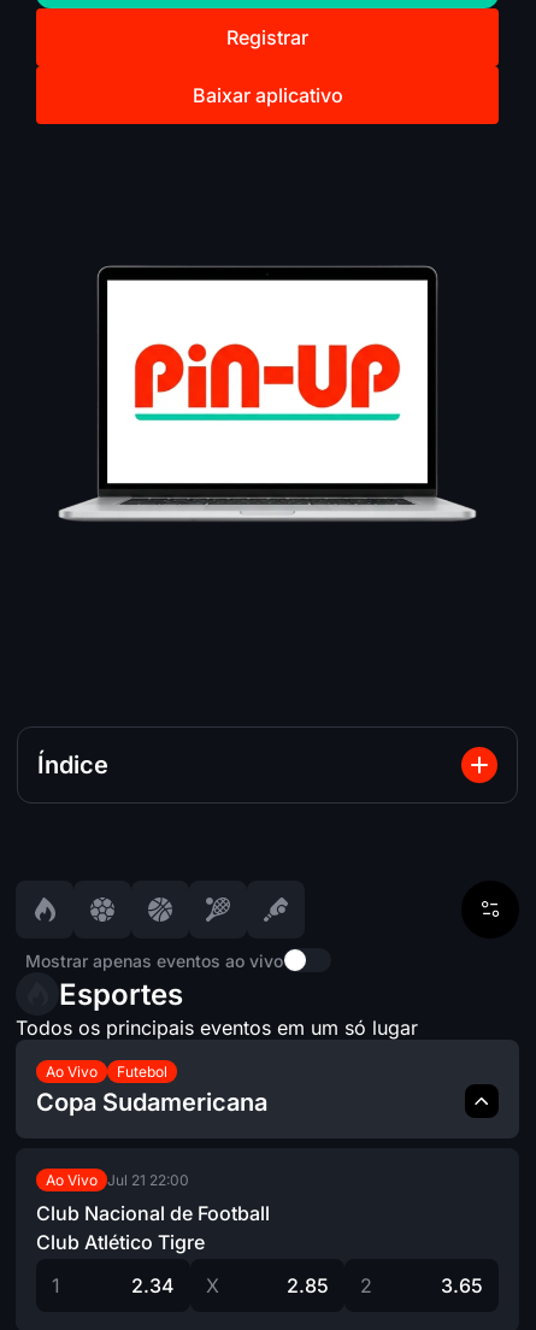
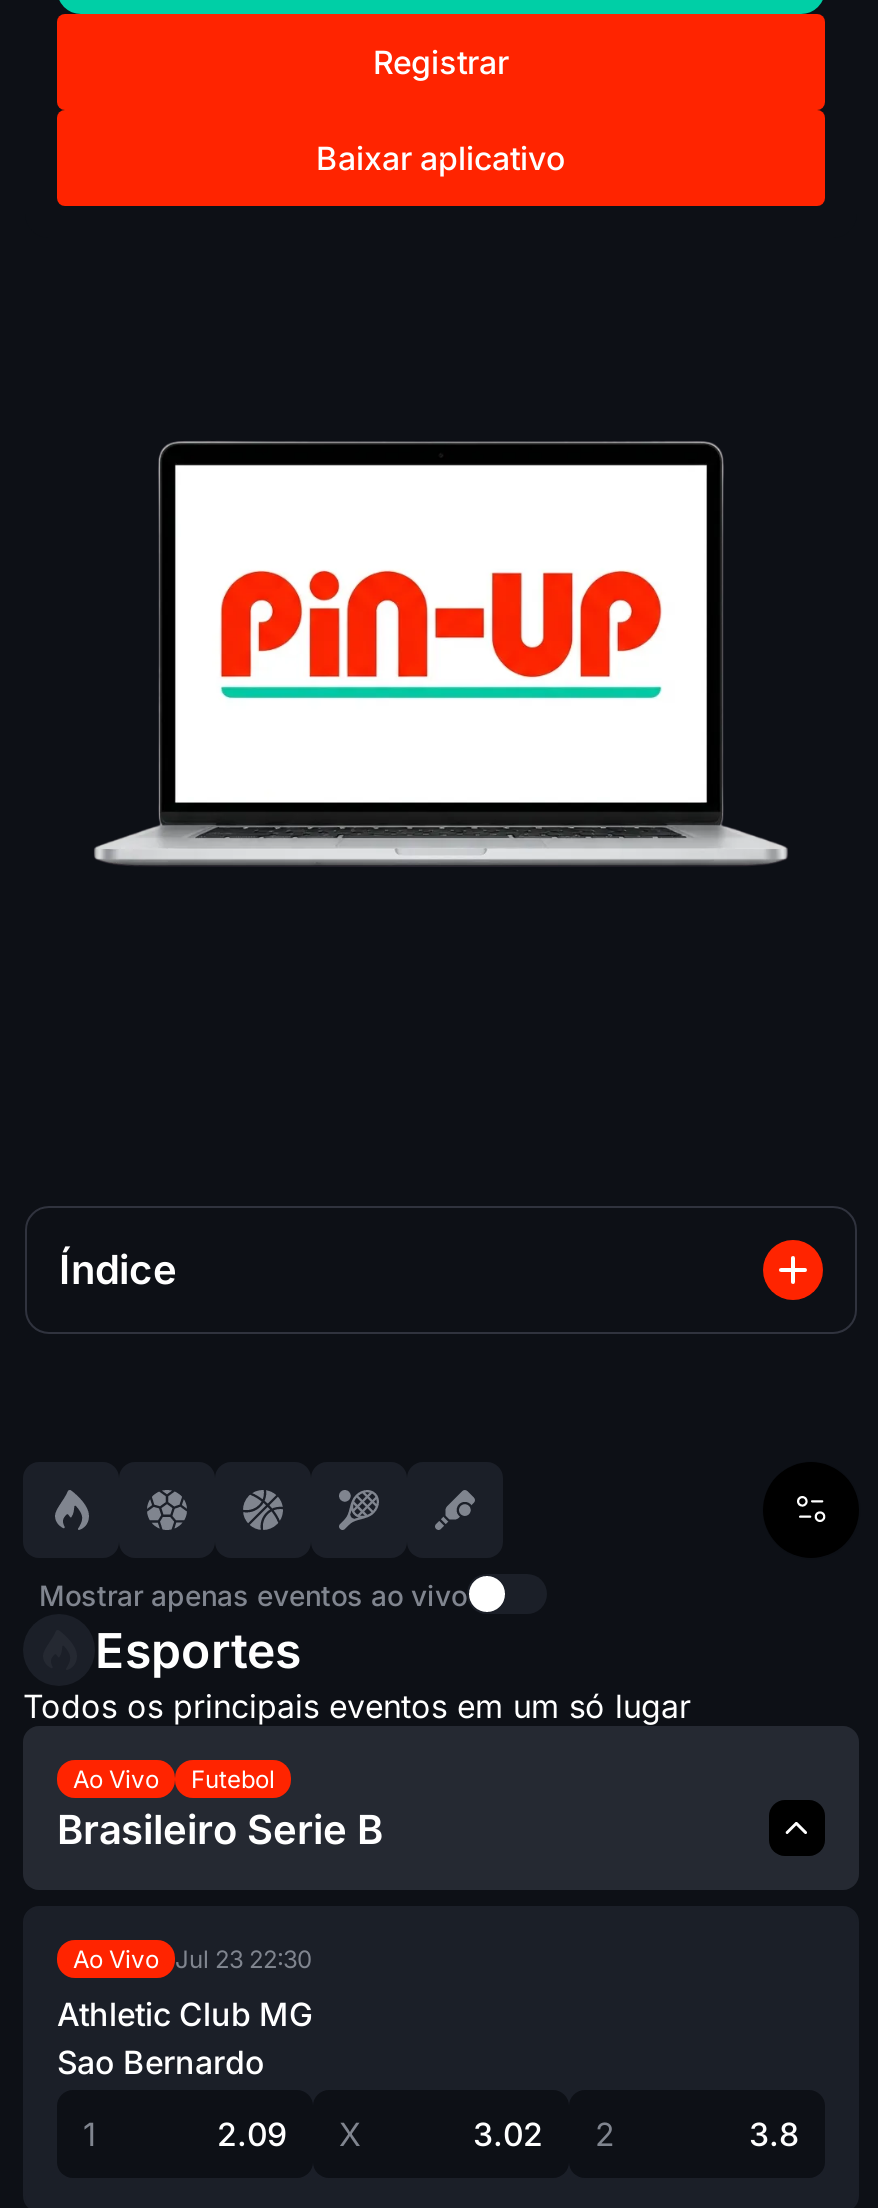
- Copa Sudamericana
+ Brasileiro Serie B

- Ao Vivo Jul 21 22:00
+ Ao Vivo Jul 23 22:30

- Club Nacional de Football
- Club Atlético Tigre
+ Athletic Club MG
+ Sao Bernardo

- 2.34 X
+ 2.09 X

- 2.85 2
+ 3.02 2

- 3.65
+ 3.8
